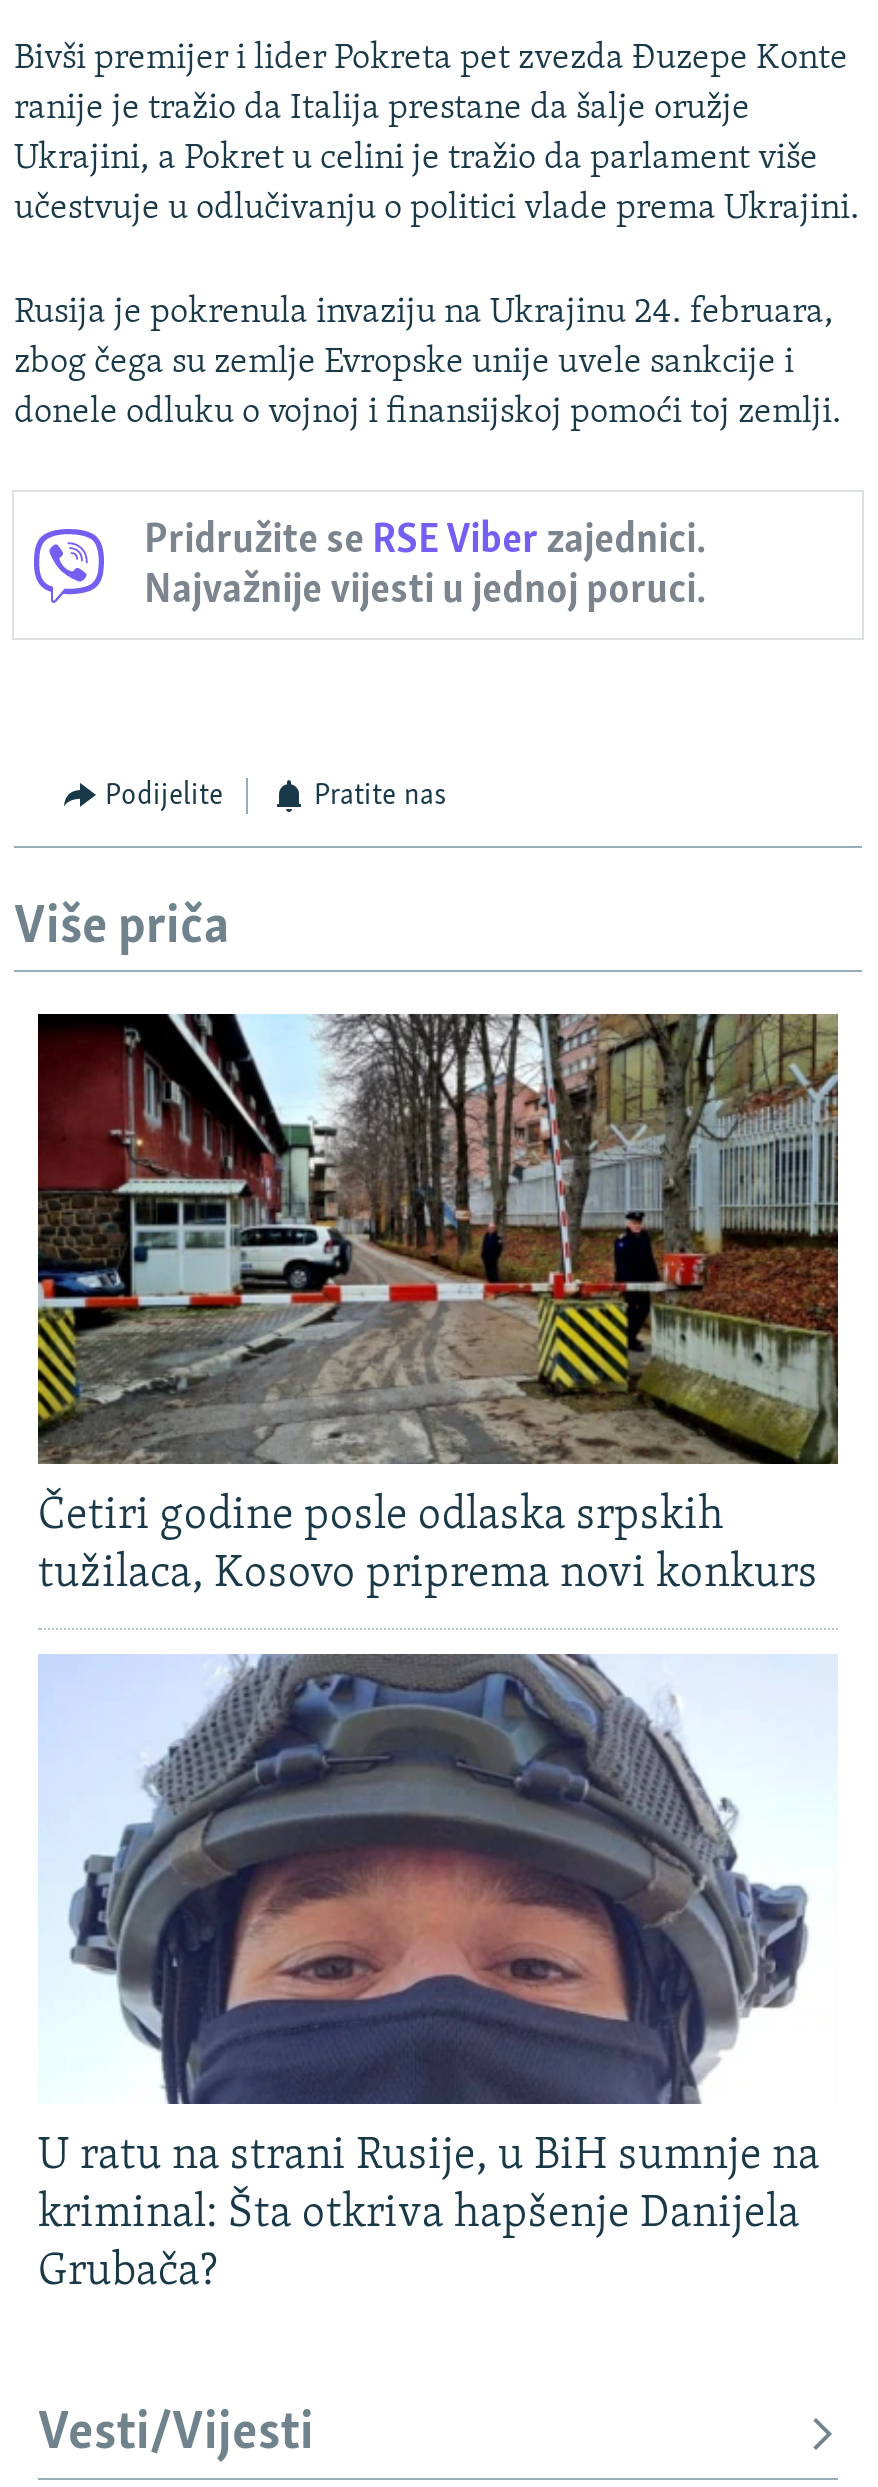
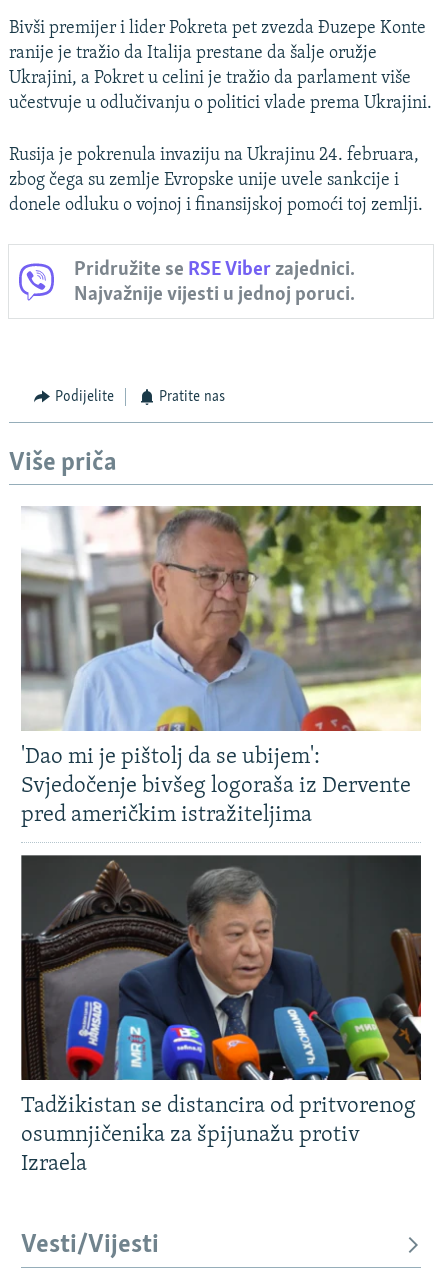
- [image]
- Četiri godine posle odlaska srpskih
- tužilaca, Kosovo priprema novi konkurs
+ [image]
+ 'Dao mi je pištolj da se ubijem':
+ Svjedočenje bivšeg logoraša iz Dervente
+ pred američkim istražiteljima

- [image]
- U ratu na strani Rusije, u BiH sumnje na
- kriminal: Šta otkriva hapšenje Danijela
- Grubača?
+ [image]
+ Tadžikistan se distancira od pritvorenog
+ osumnjičenika za špijunažu protiv
+ Izraela
